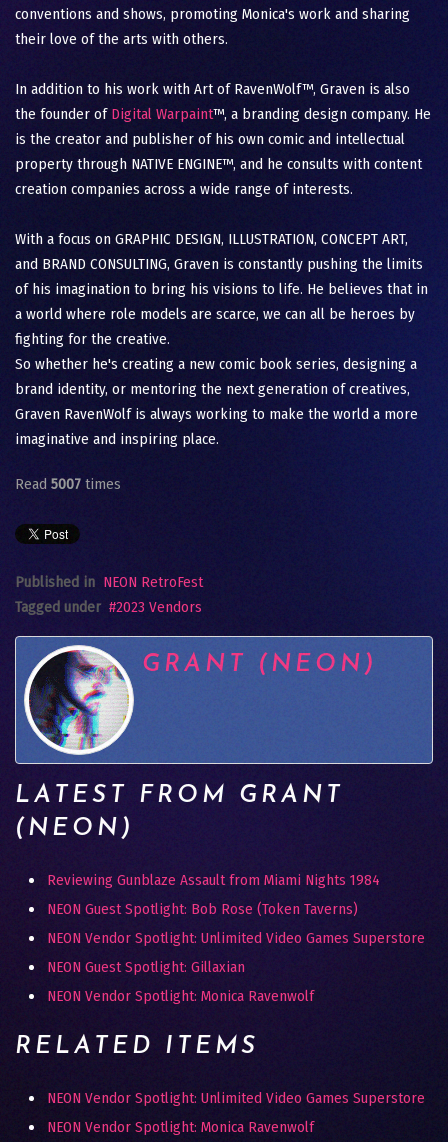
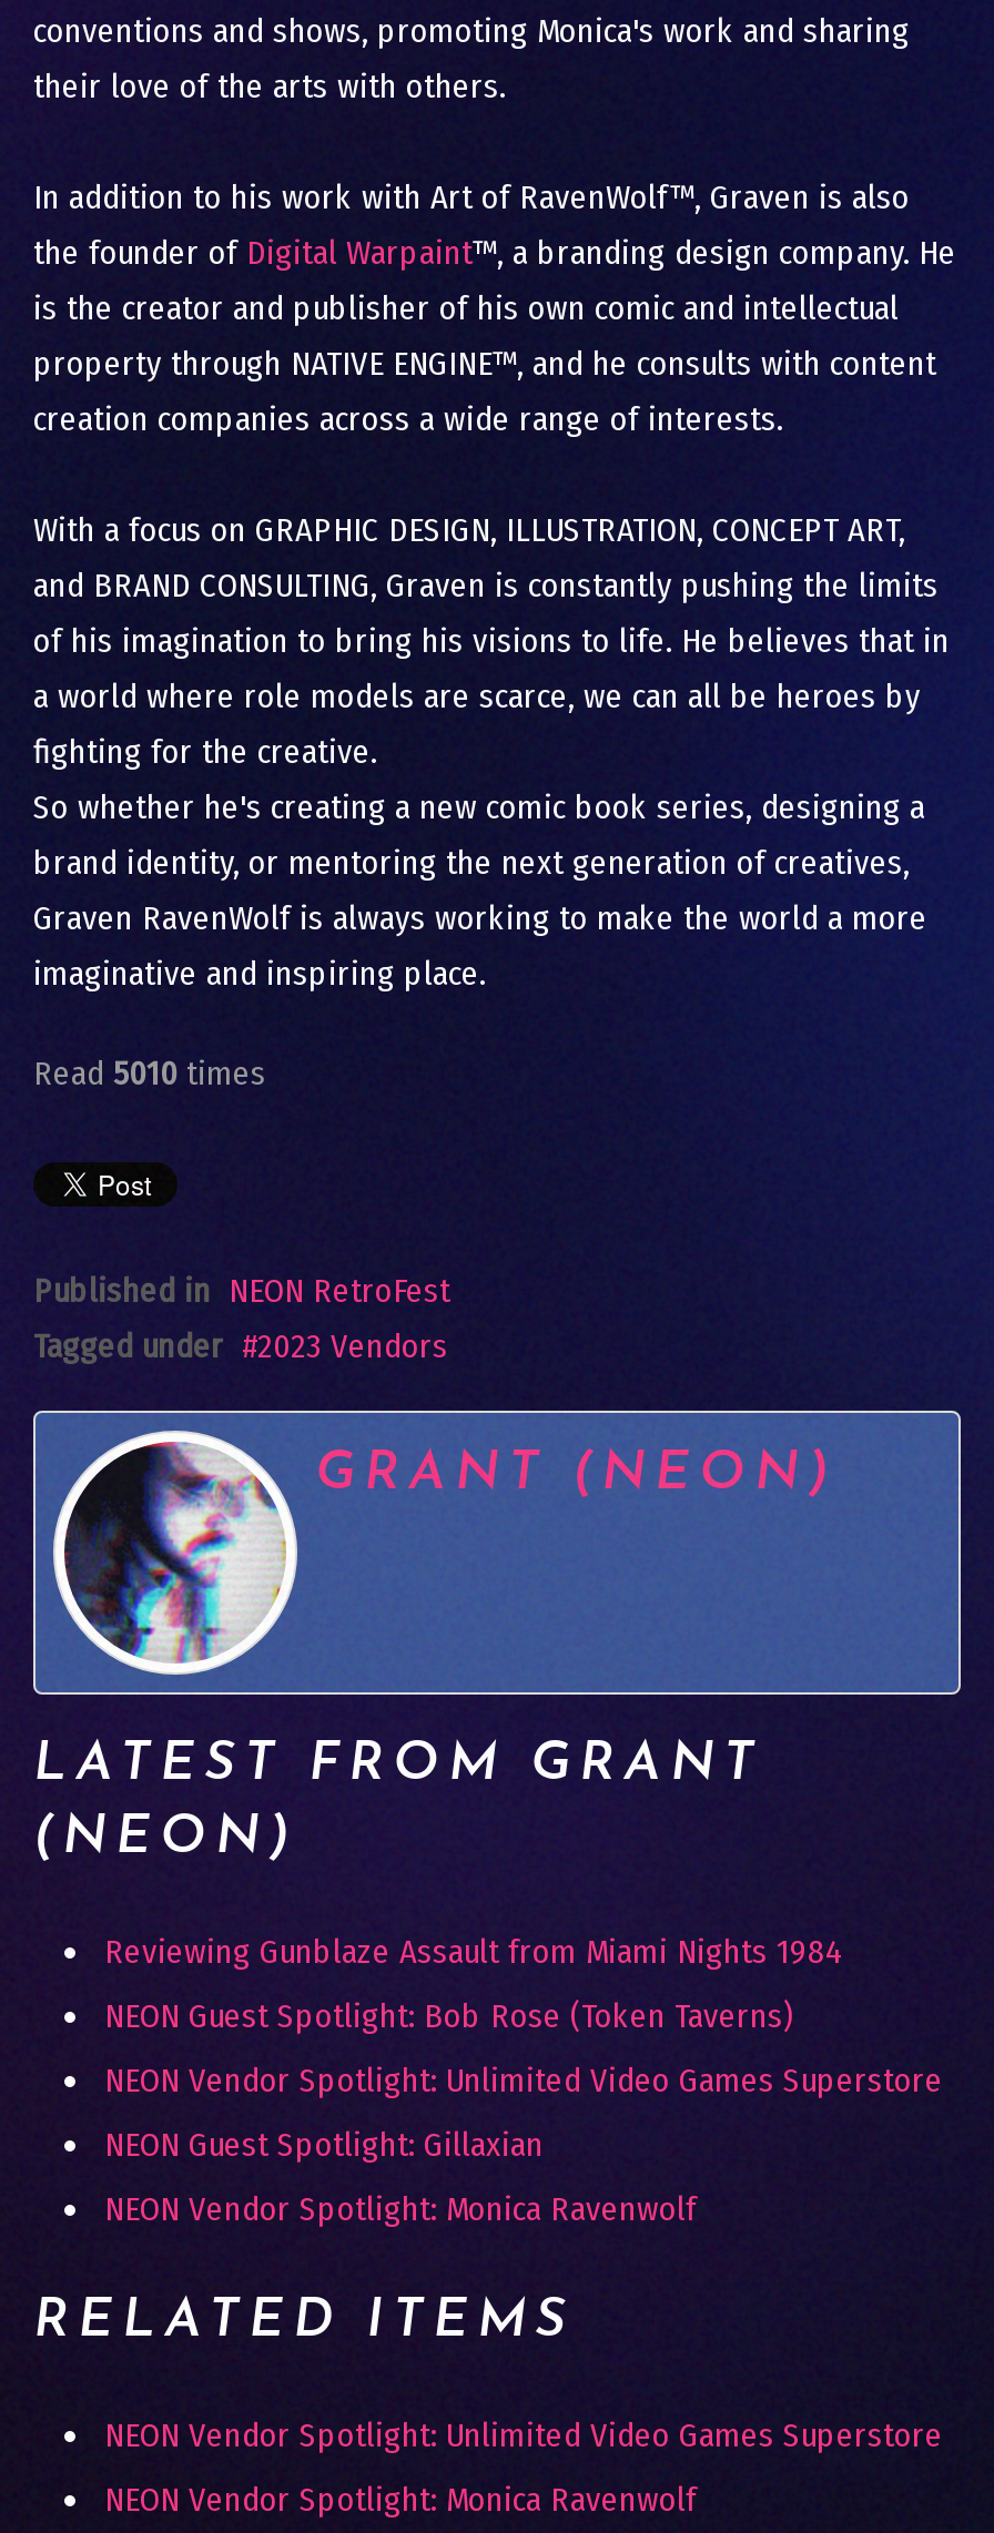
- Read 5007 times
+ Read 5010 times
